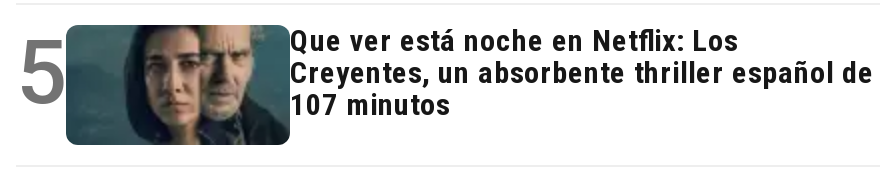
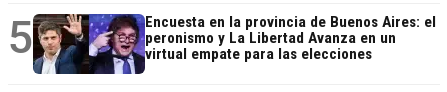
- [image]
- Que ver está noche en Netflix: Los
- Creyentes, un absorbente thriller español de
- 107 minutos
+ [image]
+ Encuesta en la provincia de Buenos Aires: el
+ peronismo y La Libertad Avanza en un
+ virtual empate para las elecciones
